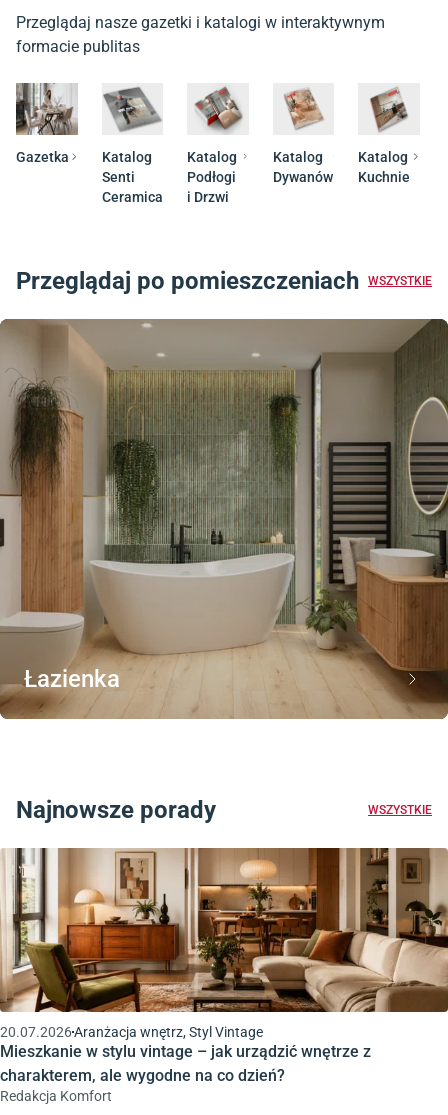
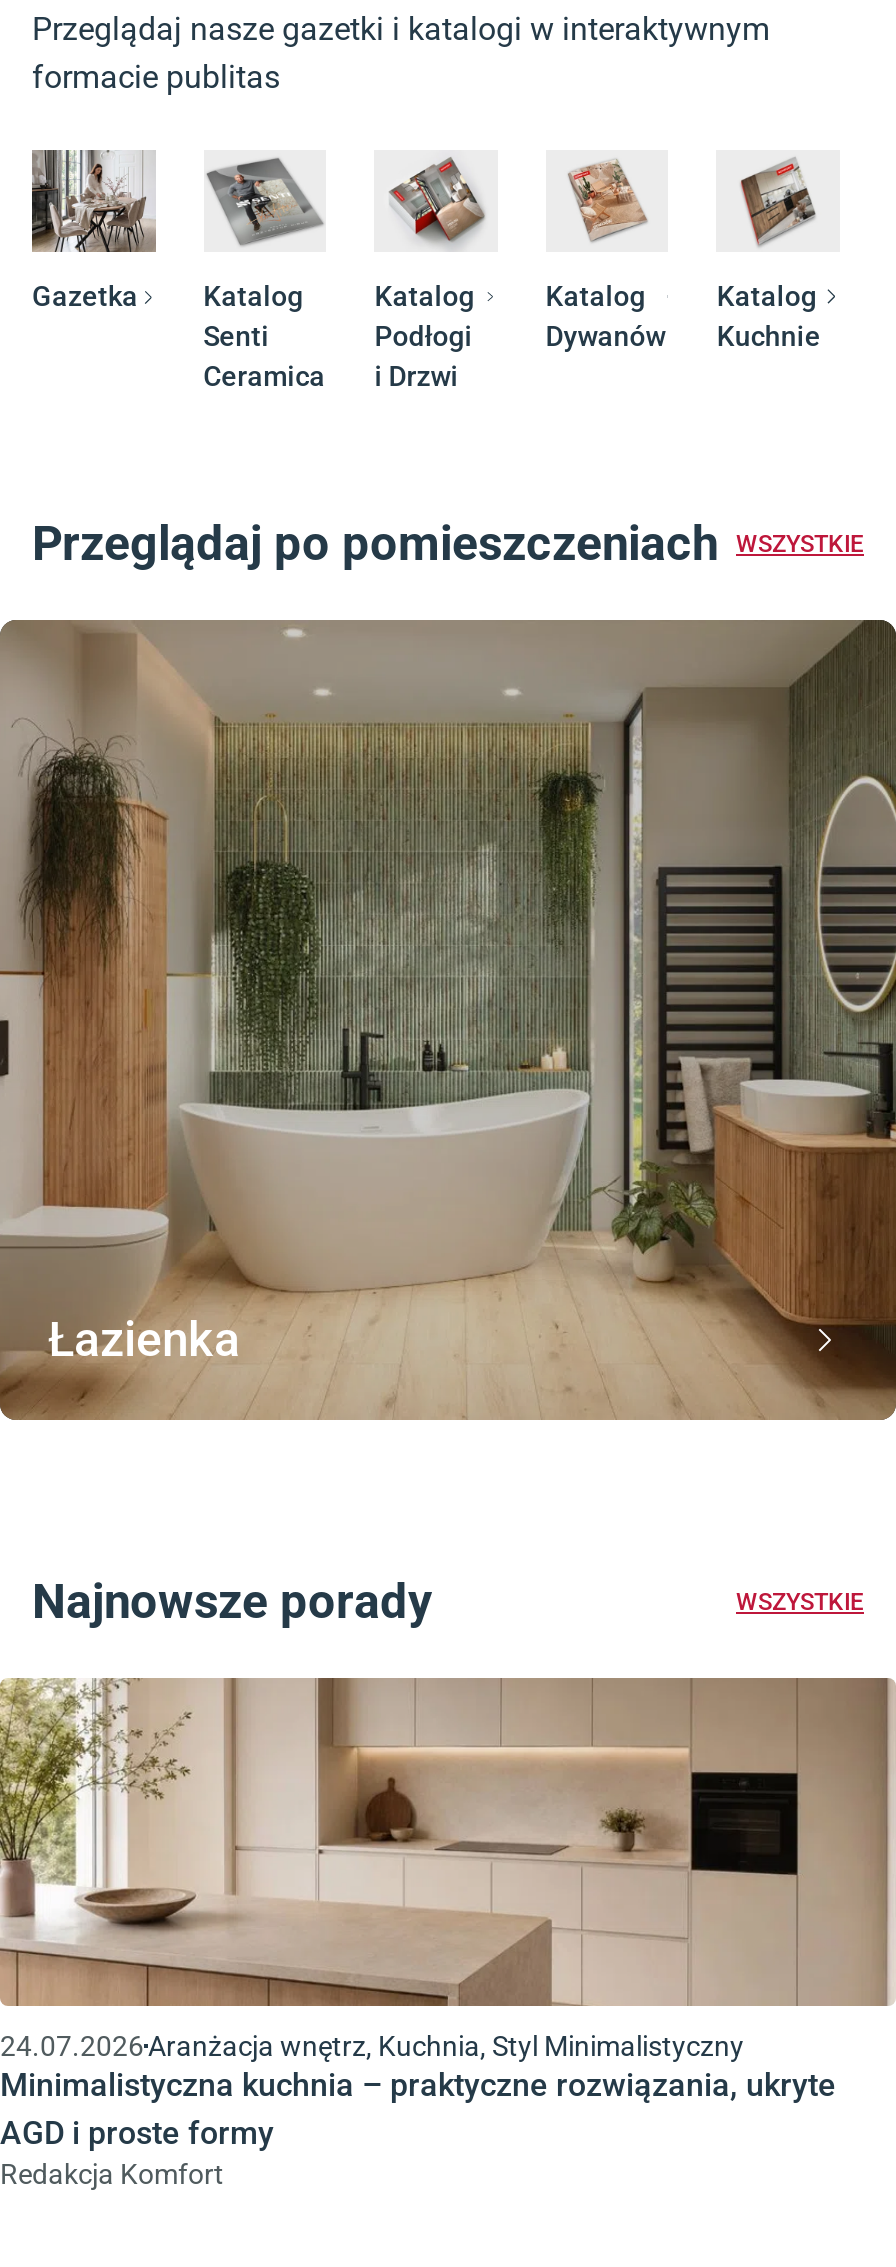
- [image]
- 20.07.2026 Aranżacja wnętrz, Styl Vintage
- Mieszkanie w stylu vintage – jak urządzić wnętrze z
- charakterem, ale wygodne na co dzień?
+ [image]
+ 24.07.2026 Aranżacja wnętrz, Kuchnia, Styl Minimalistyczny
+ Minimalistyczna kuchnia – praktyczne rozwiązania, ukryte
+ AGD i proste formy
